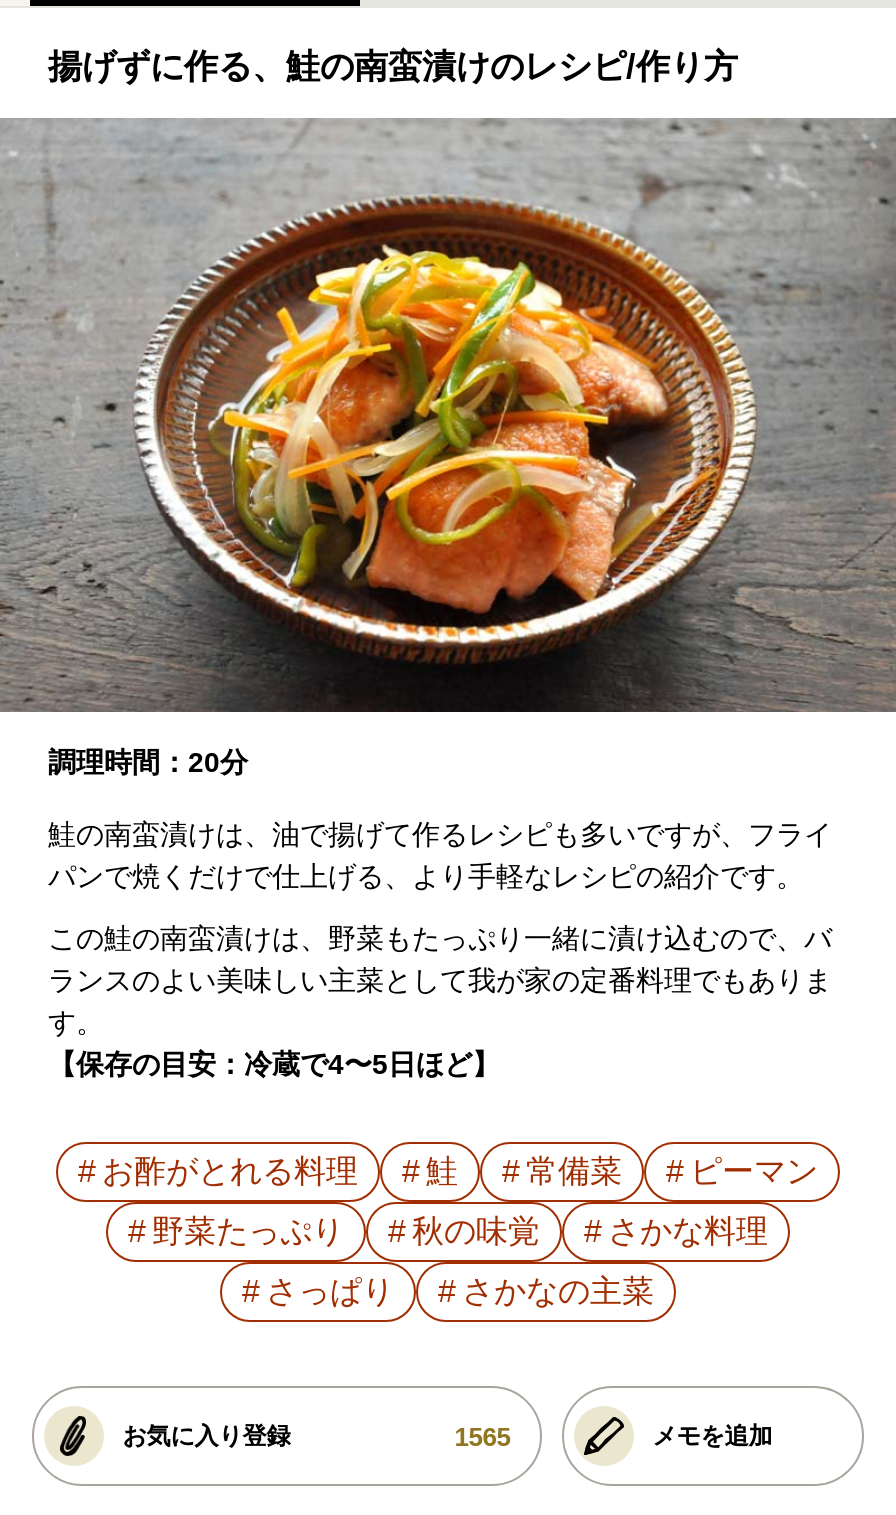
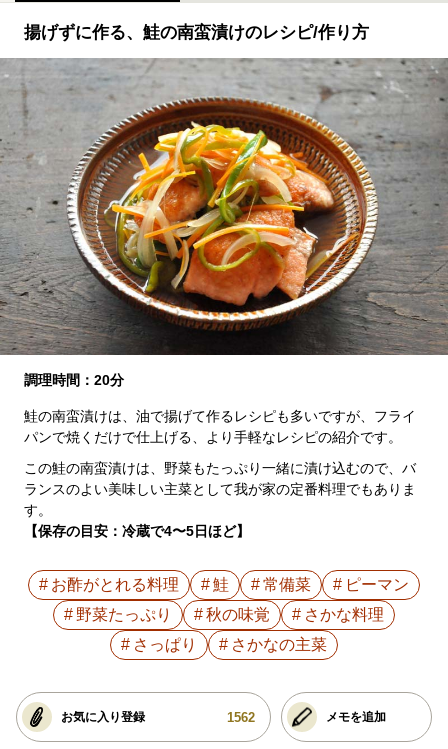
- 1565
+ 1562
